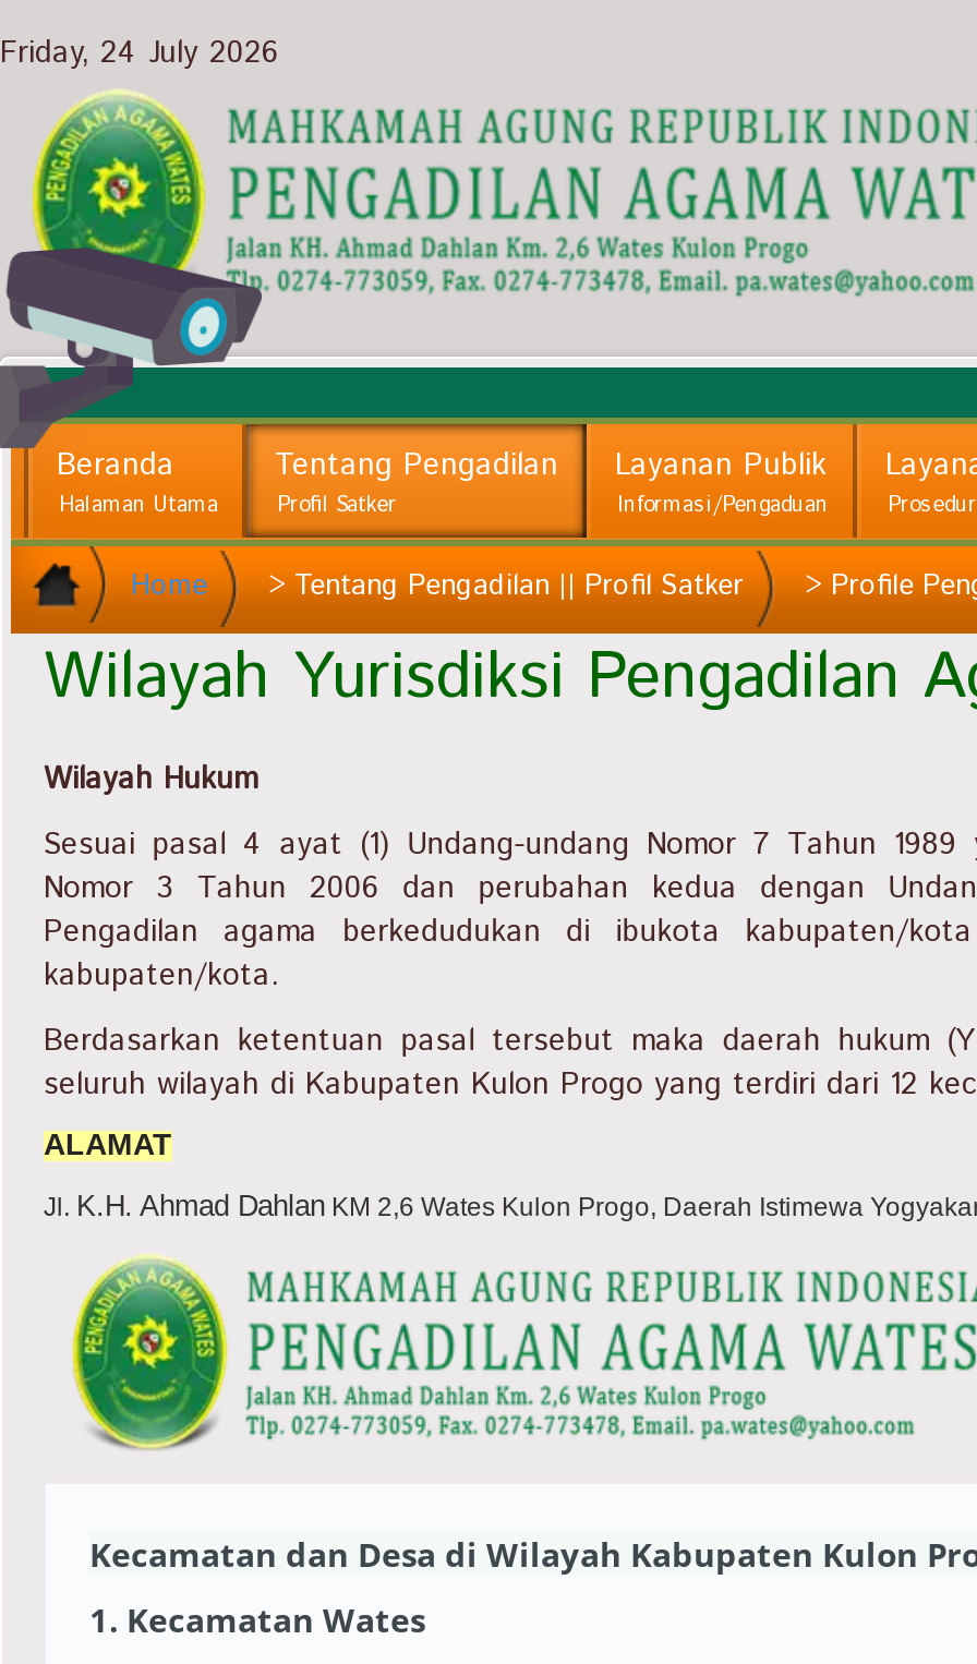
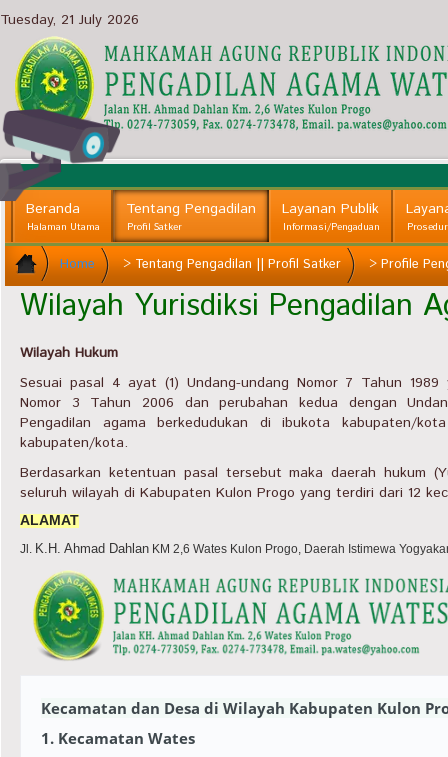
- Friday, 24 July 2026
+ Tuesday, 21 July 2026
